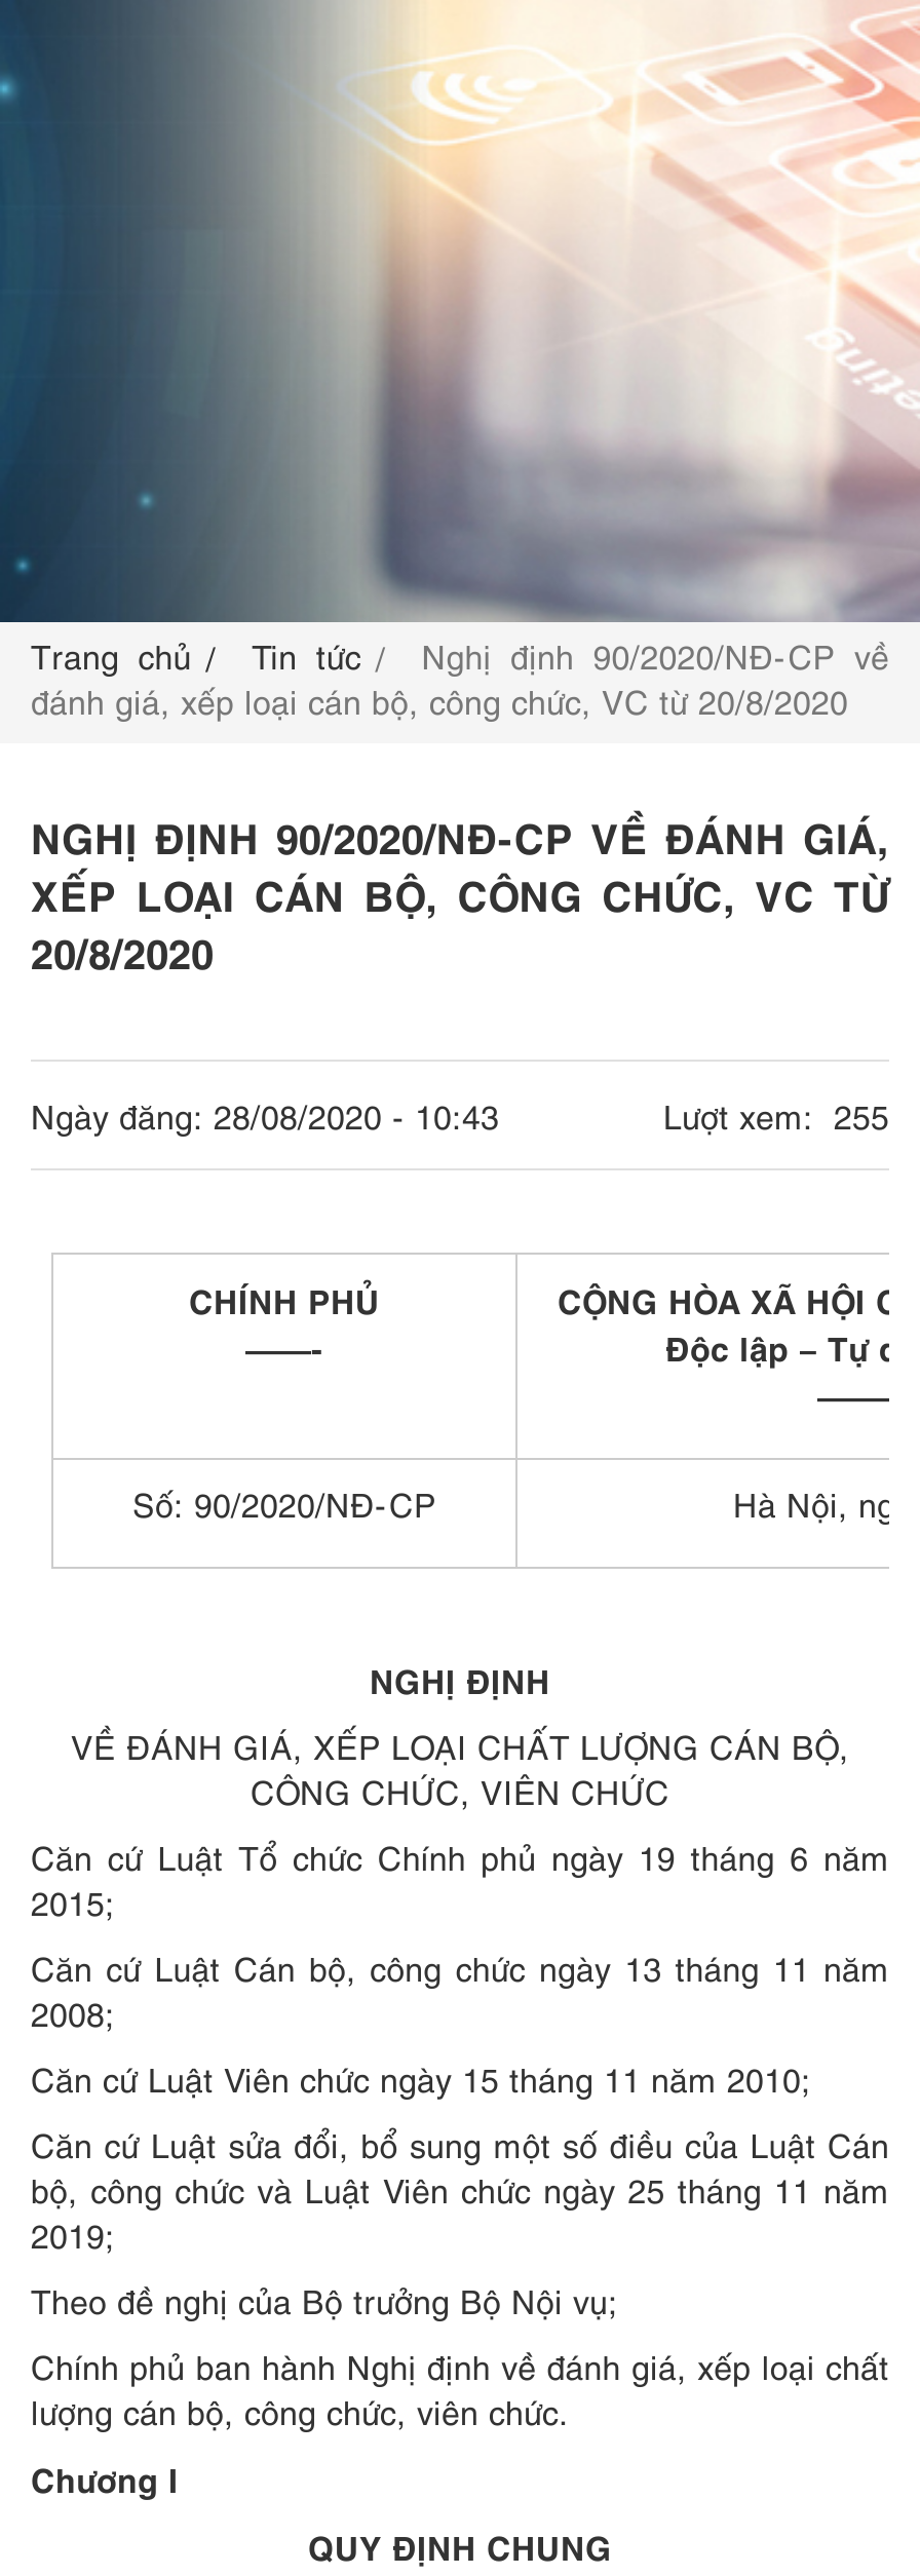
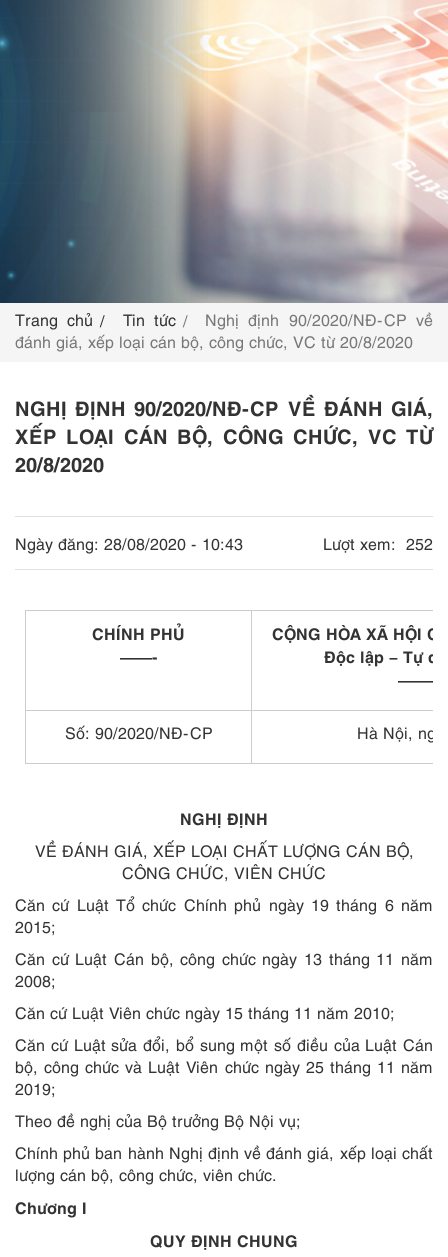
- Lượt xem: 255
+ Lượt xem: 252
